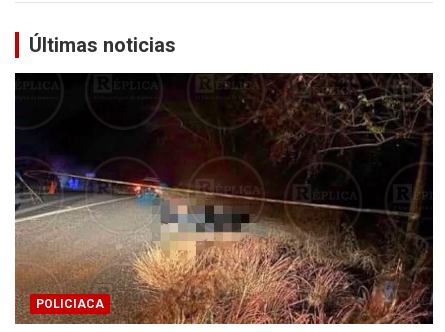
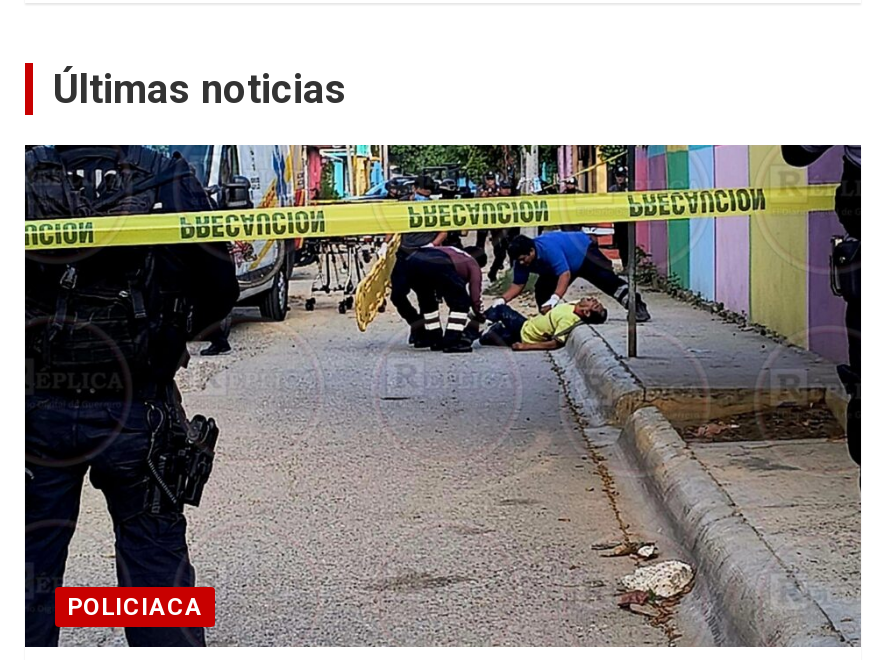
- [image]
+ [image]
